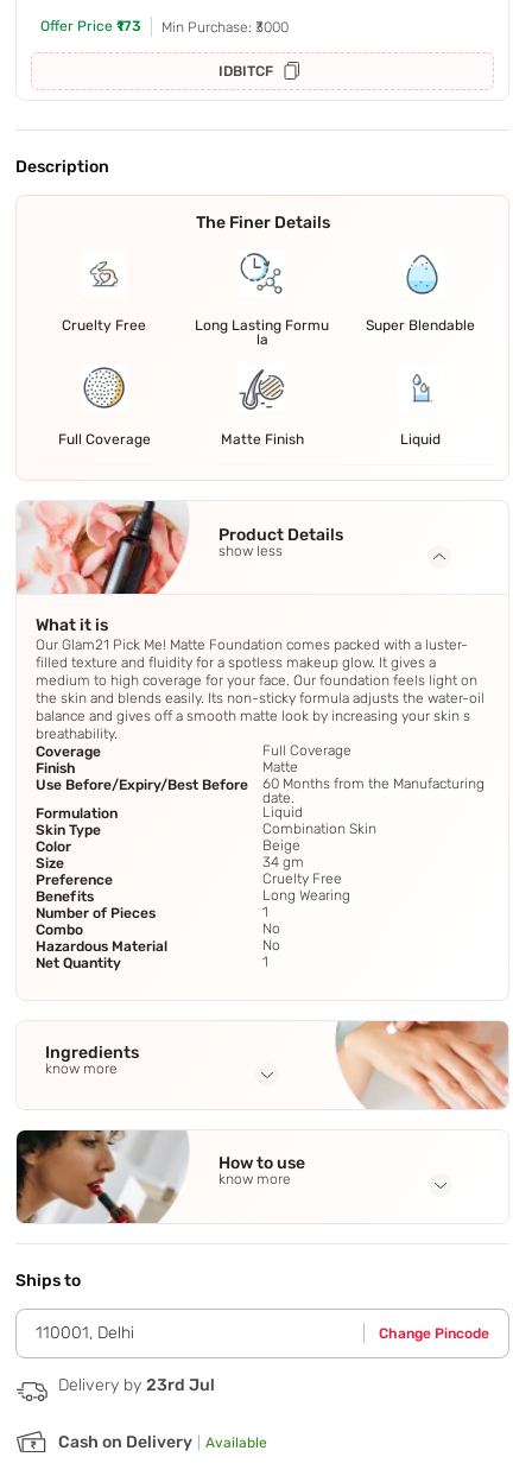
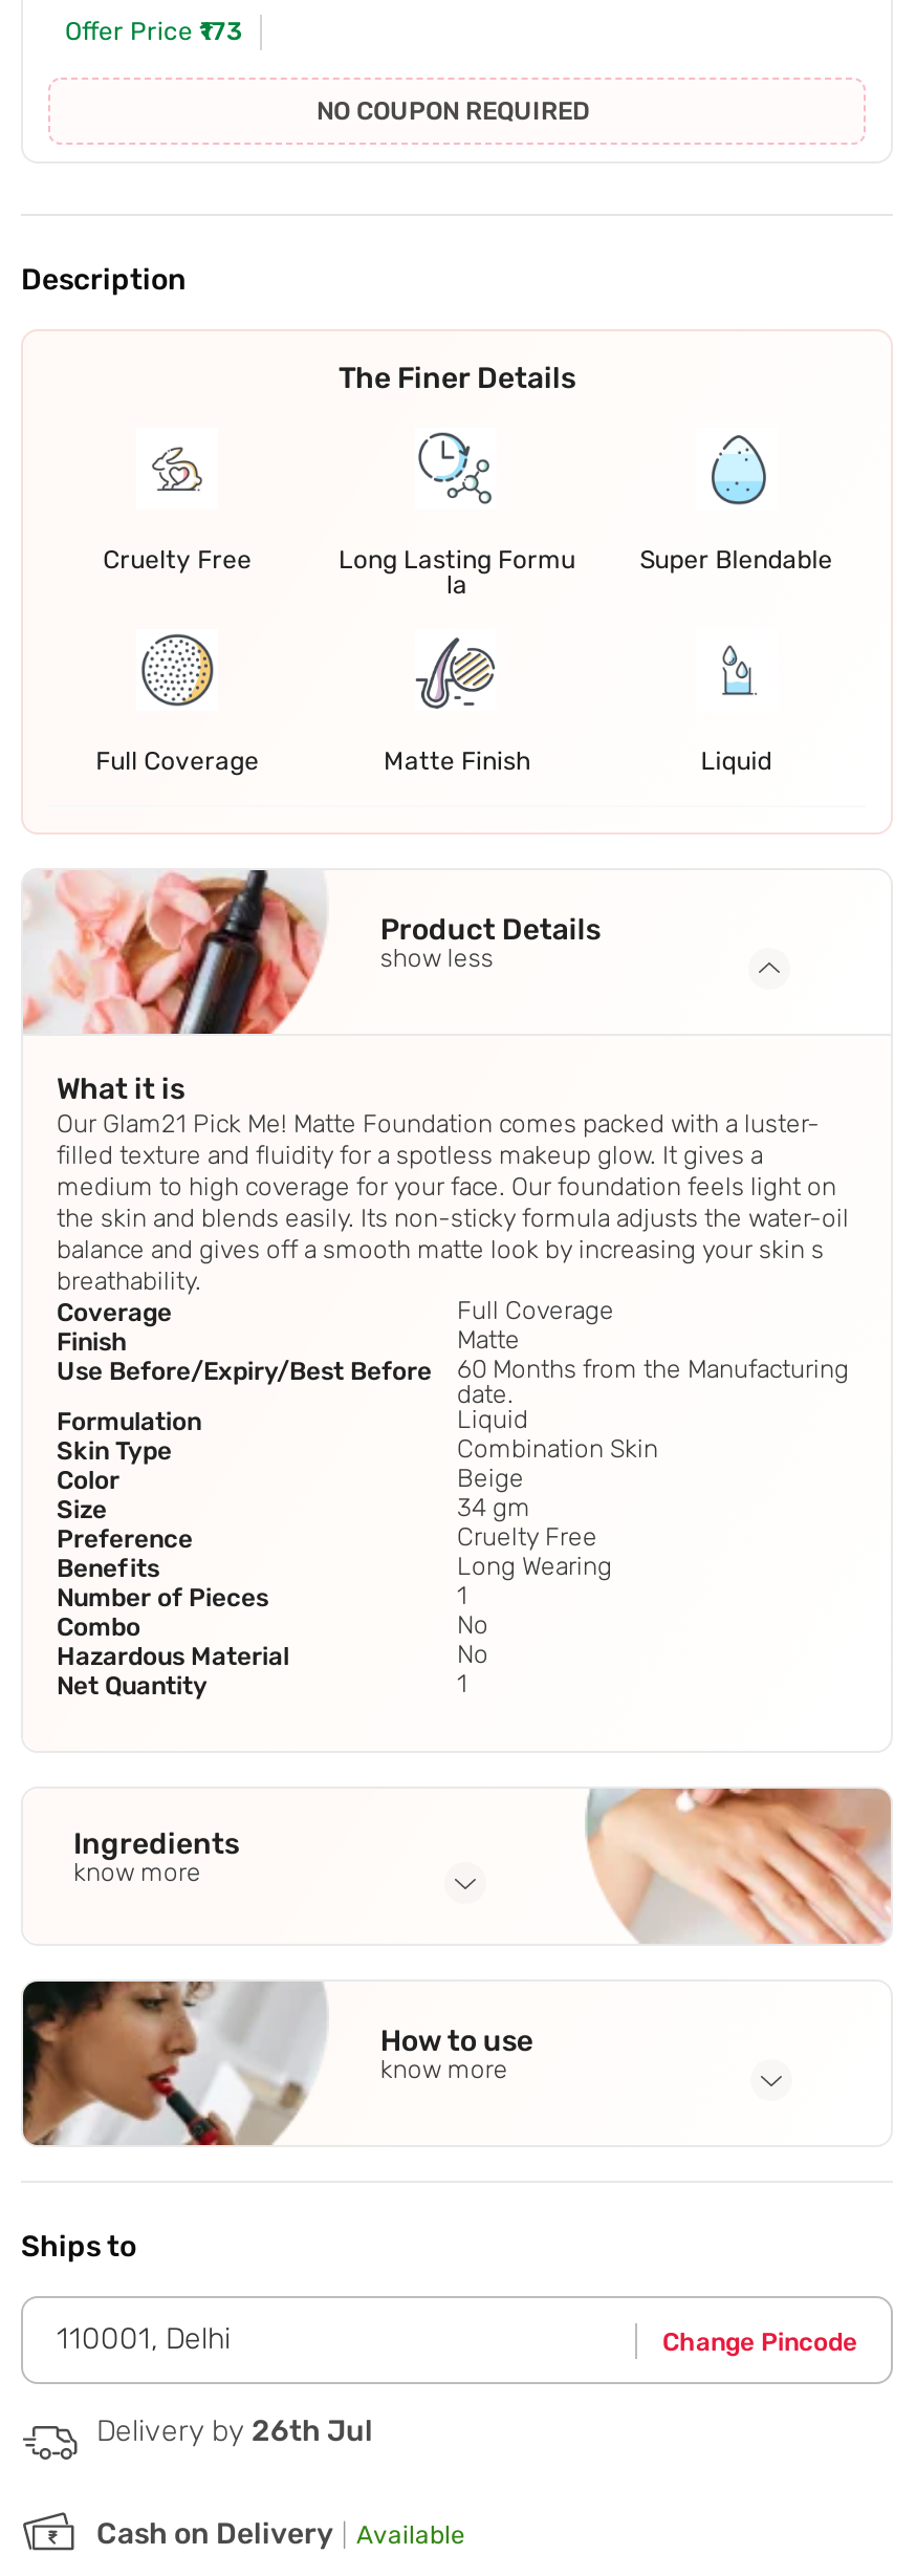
- Min Purchase: ₹3000
- IDBITCF
+ NO COUPON REQUIRED

- Delivery by 23rd Jul
+ Delivery by 26th Jul
